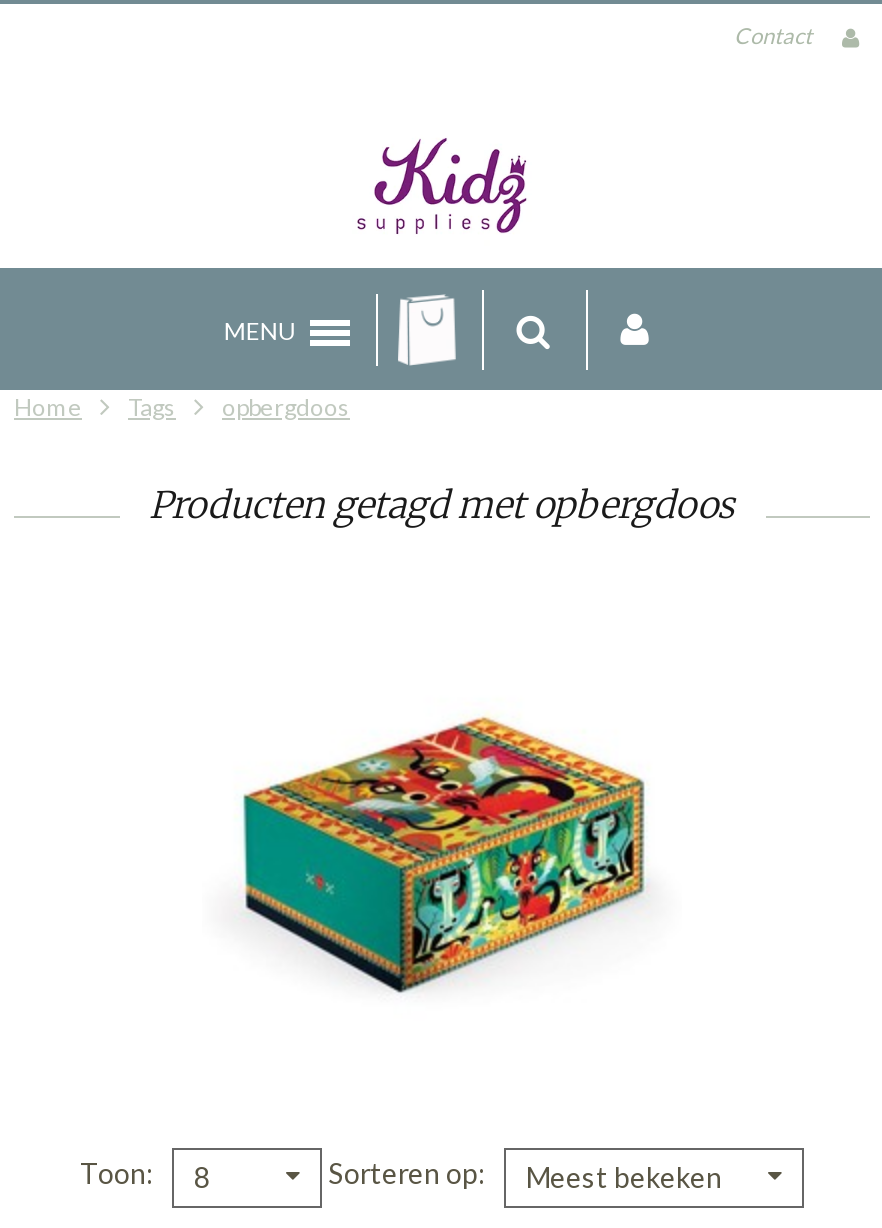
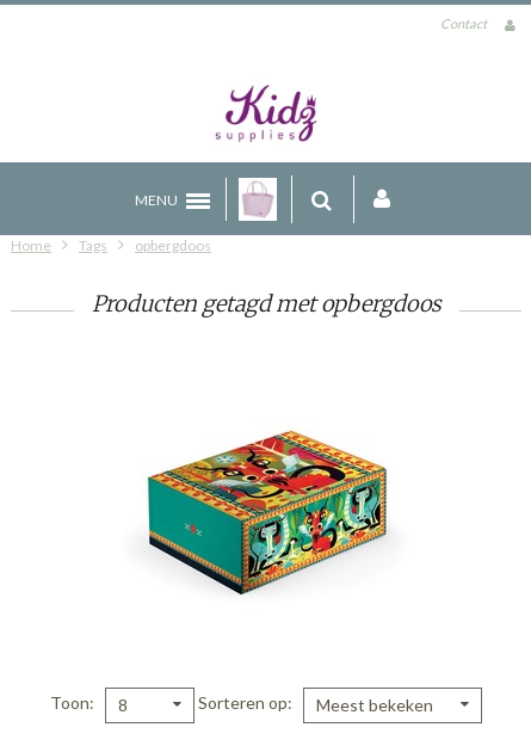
- [image]
+ [image]
